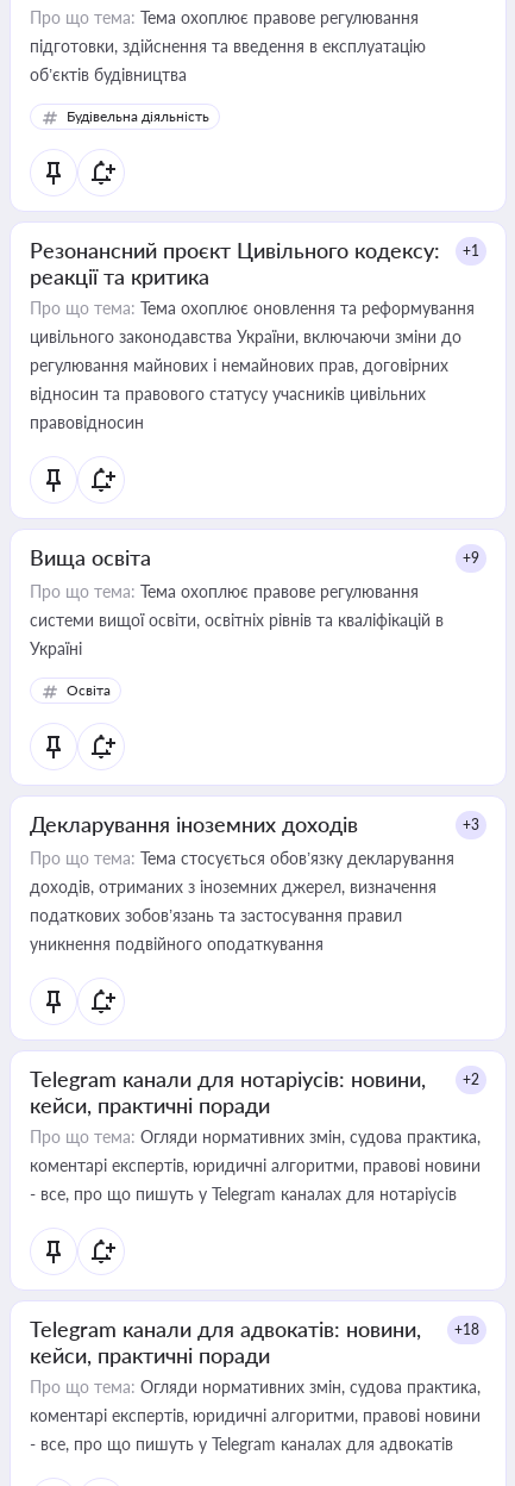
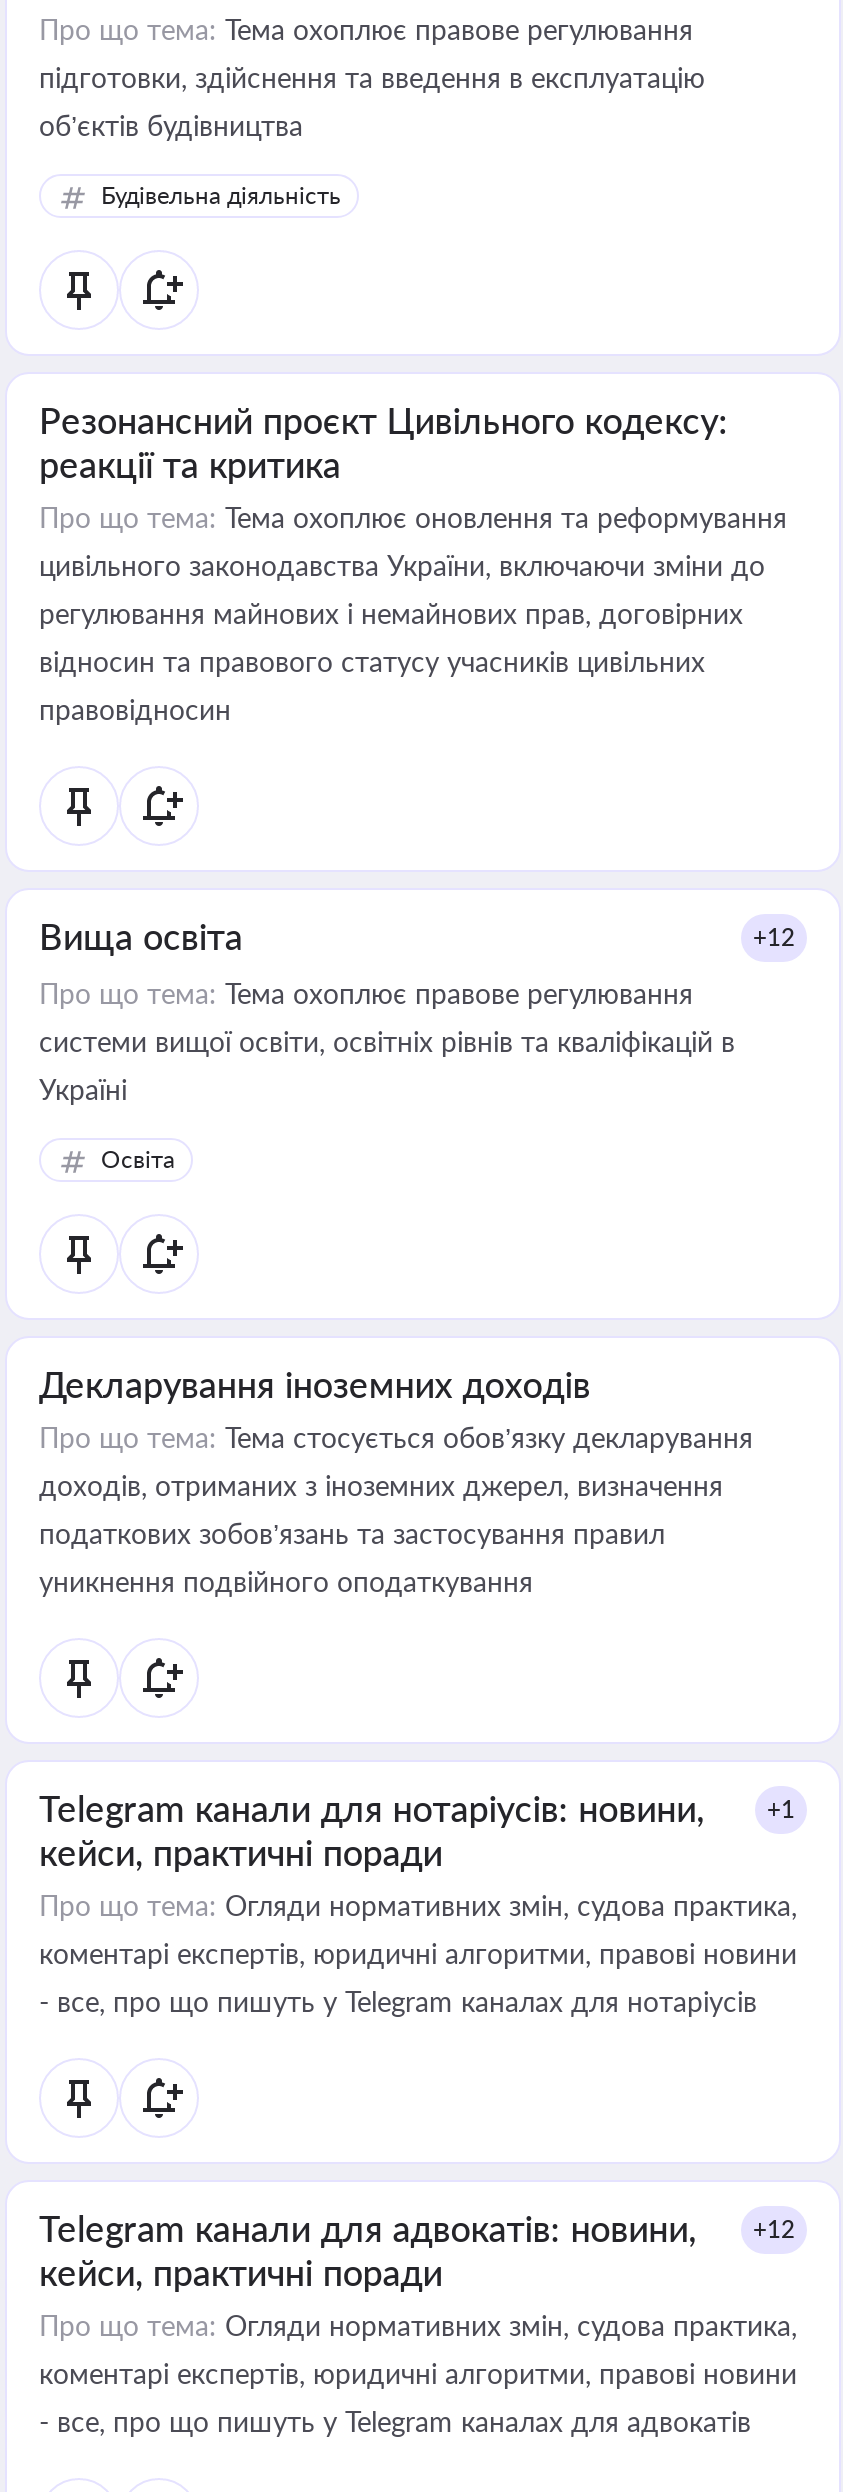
- +1

- +9
+ +12

- +3

- +2
+ +1

- Telegram канали для адвокатів: новини, +18
+ Telegram канали для адвокатів: новини, +12
